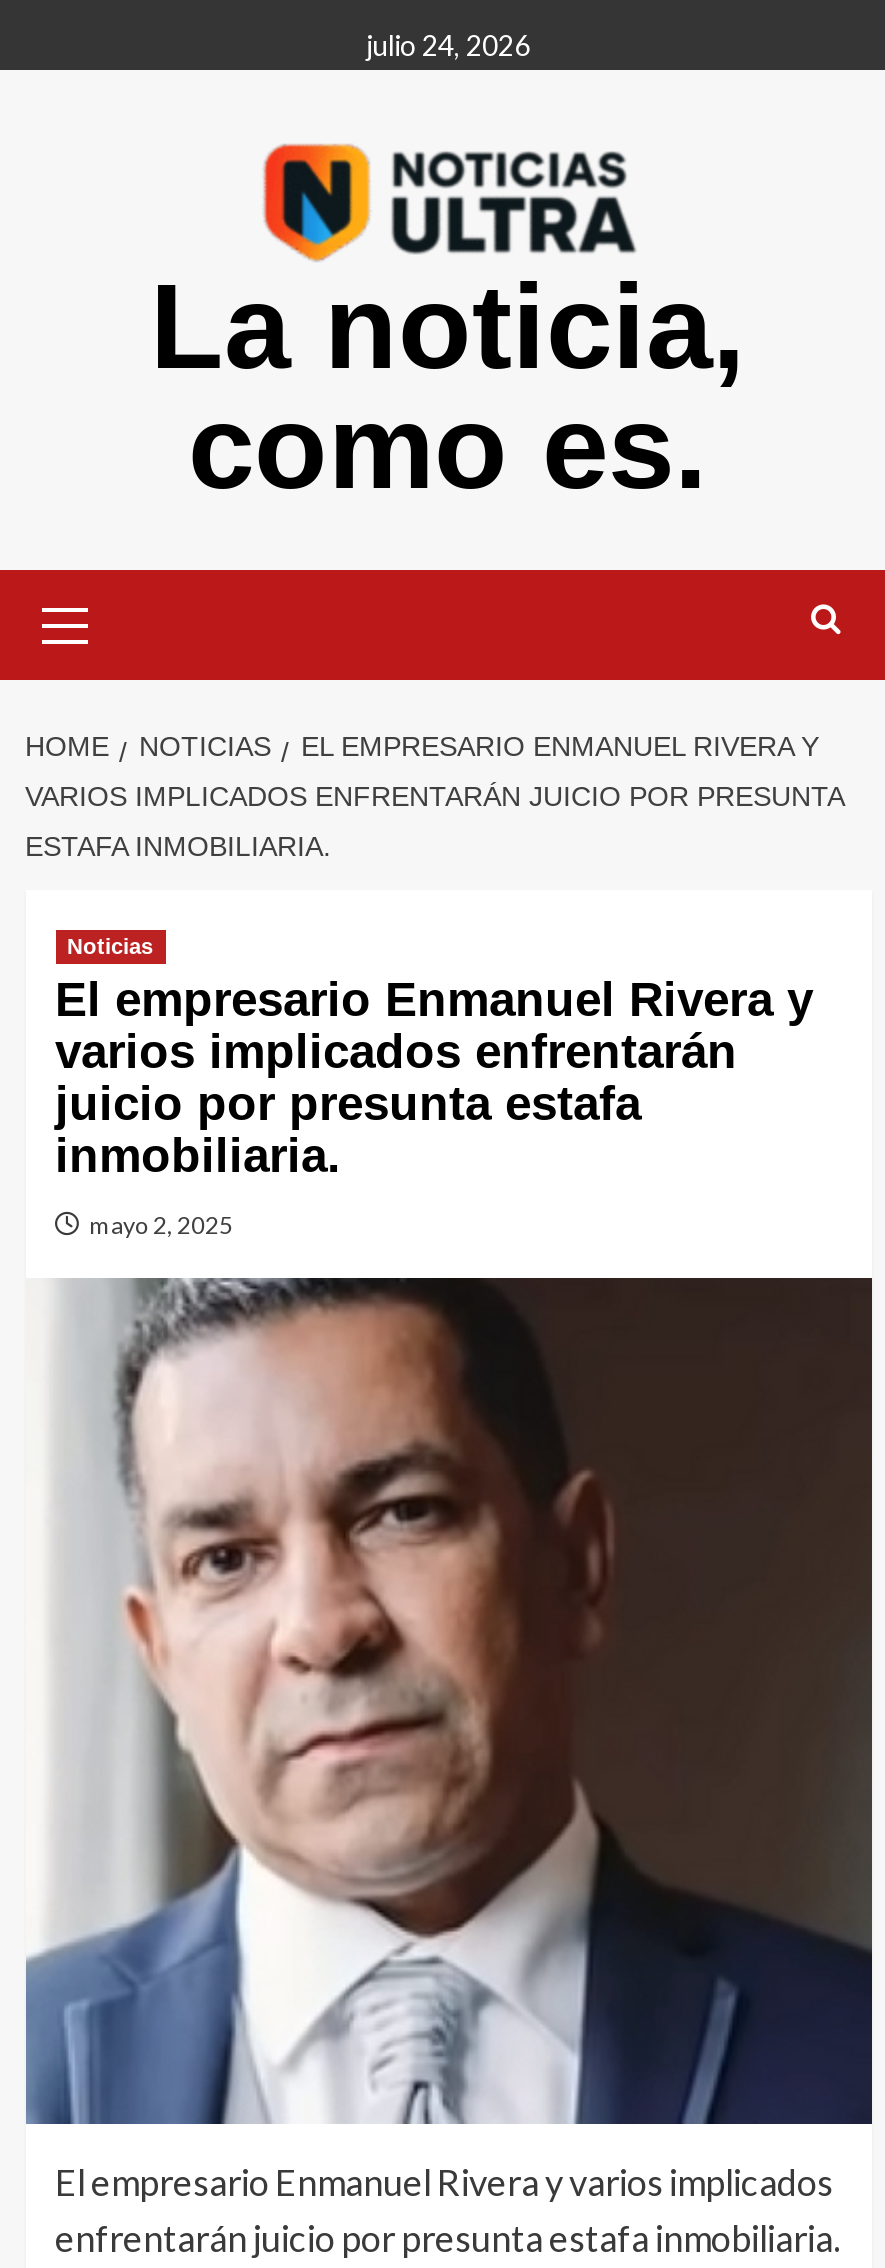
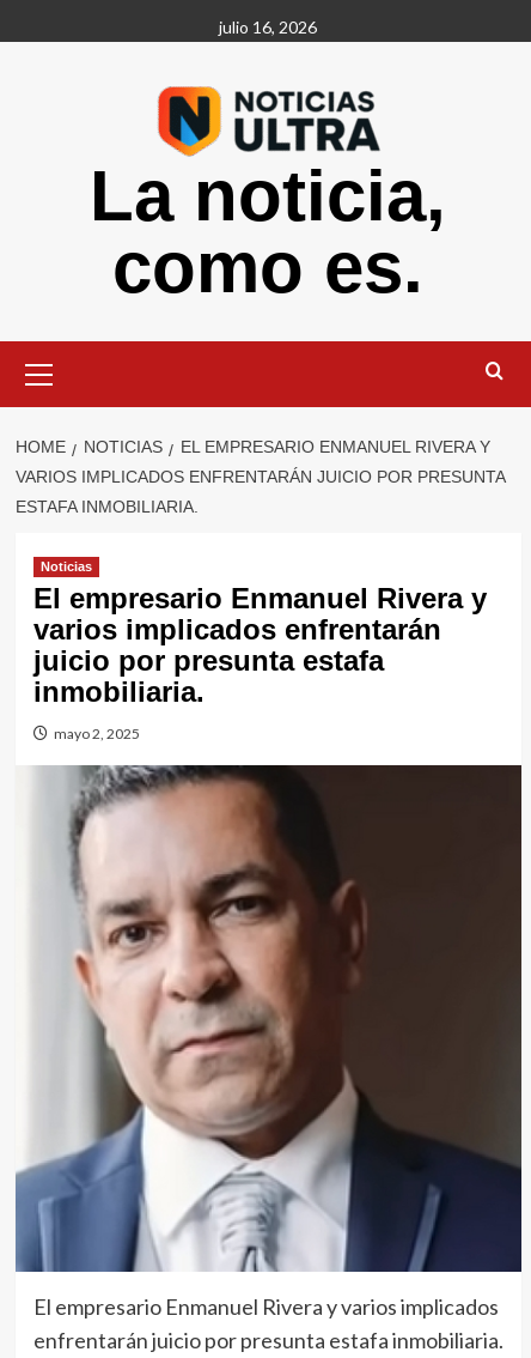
- julio 24, 2026
+ julio 16, 2026
